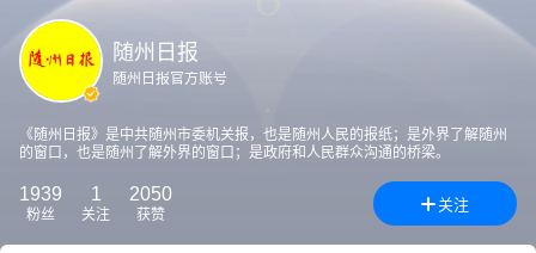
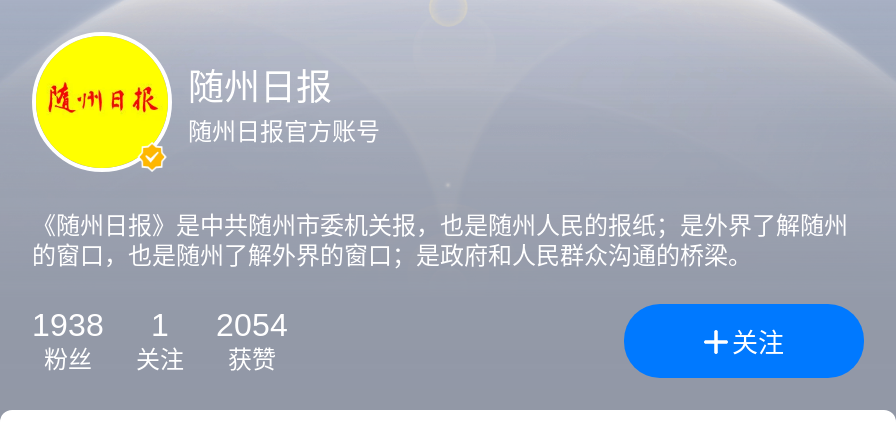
- 1939
+ 1938

- 2050
+ 2054
